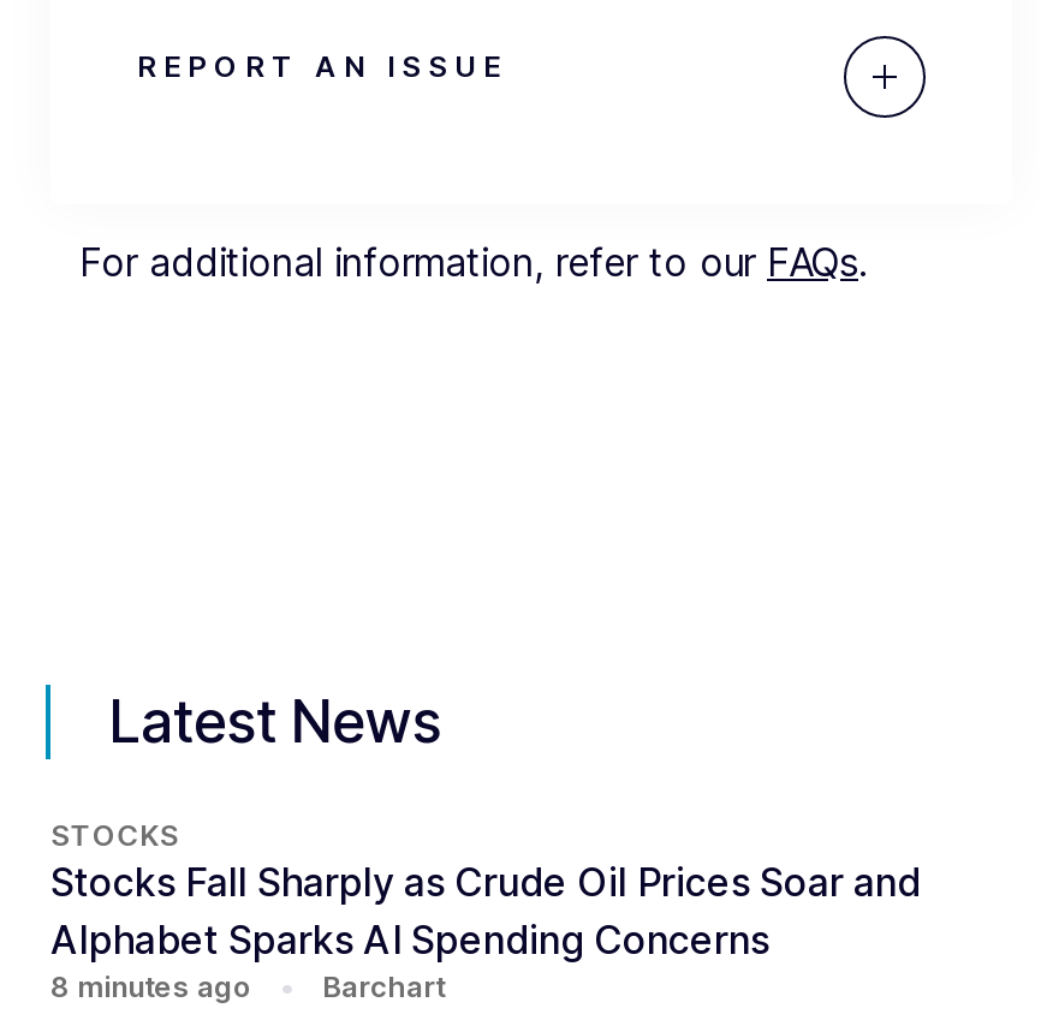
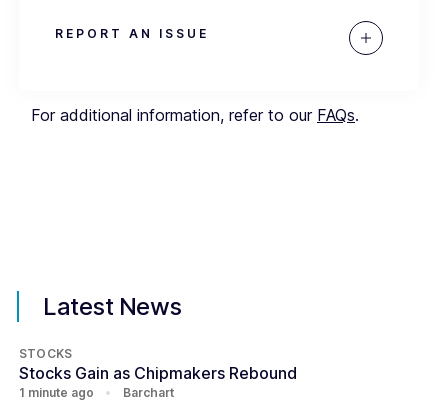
- Stocks Fall Sharply as Crude Oil Prices Soar and
- Alphabet Sparks AI Spending Concerns
- 8 minutes ago
+ Stocks Gain as Chipmakers Rebound
+ 1 minute ago
